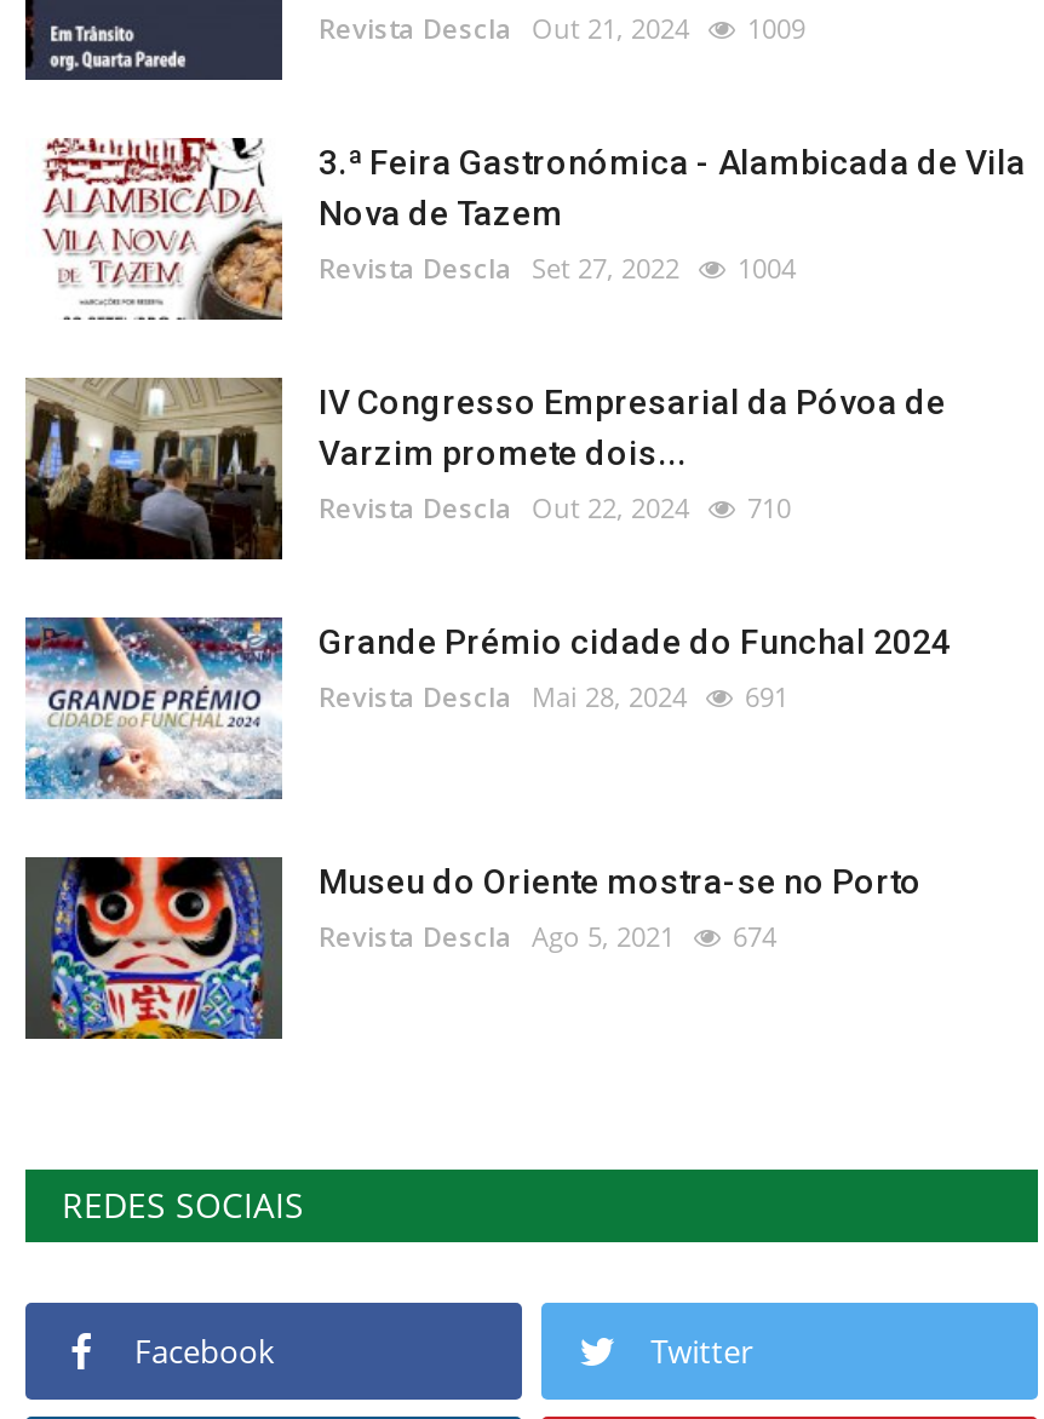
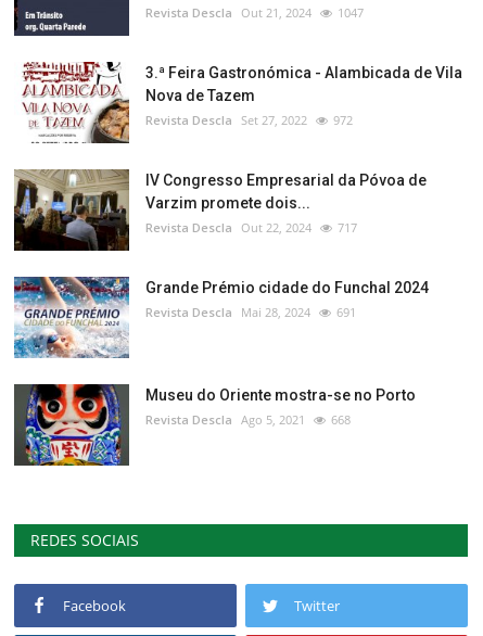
- Revista Descla Out 21, 2024 1009
+ Revista Descla Out 21, 2024 1047

- Revista Descla Set 27, 2022 1004
+ Revista Descla Set 27, 2022 972

- Revista Descla Out 22, 2024 710
+ Revista Descla Out 22, 2024 717

- Revista Descla Ago 5, 2021 674
+ Revista Descla Ago 5, 2021 668
